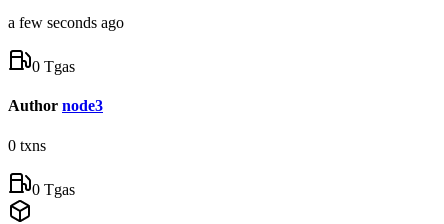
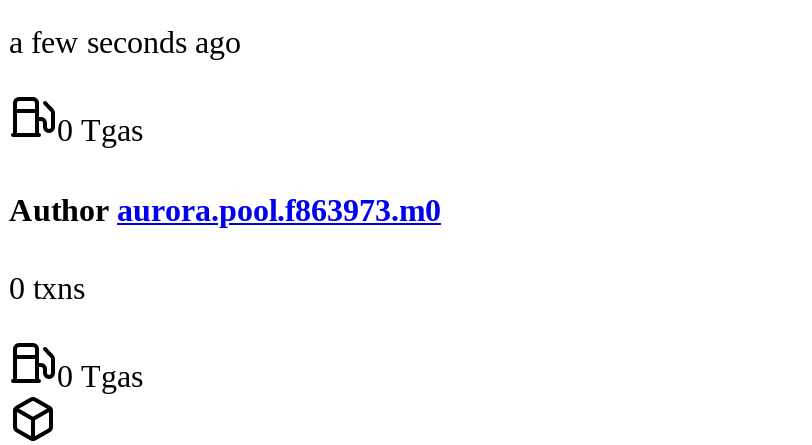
- Author node3
+ Author aurora.pool.f863973.m0
